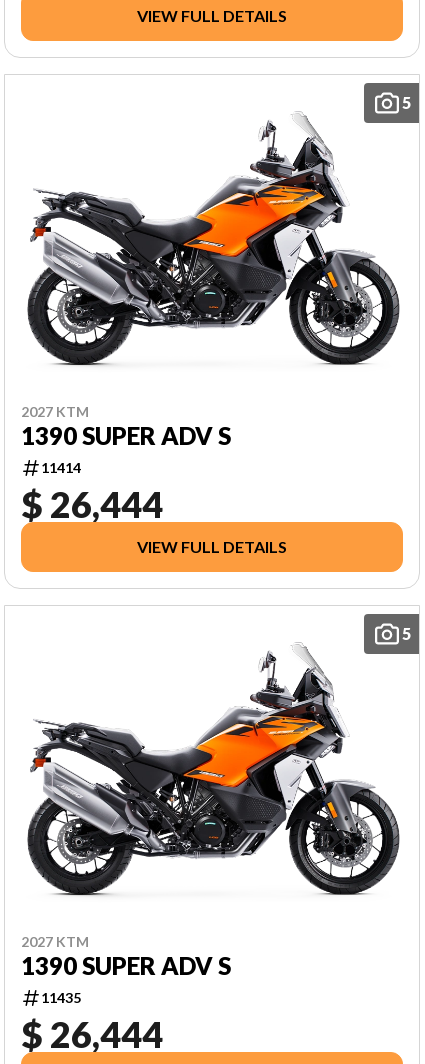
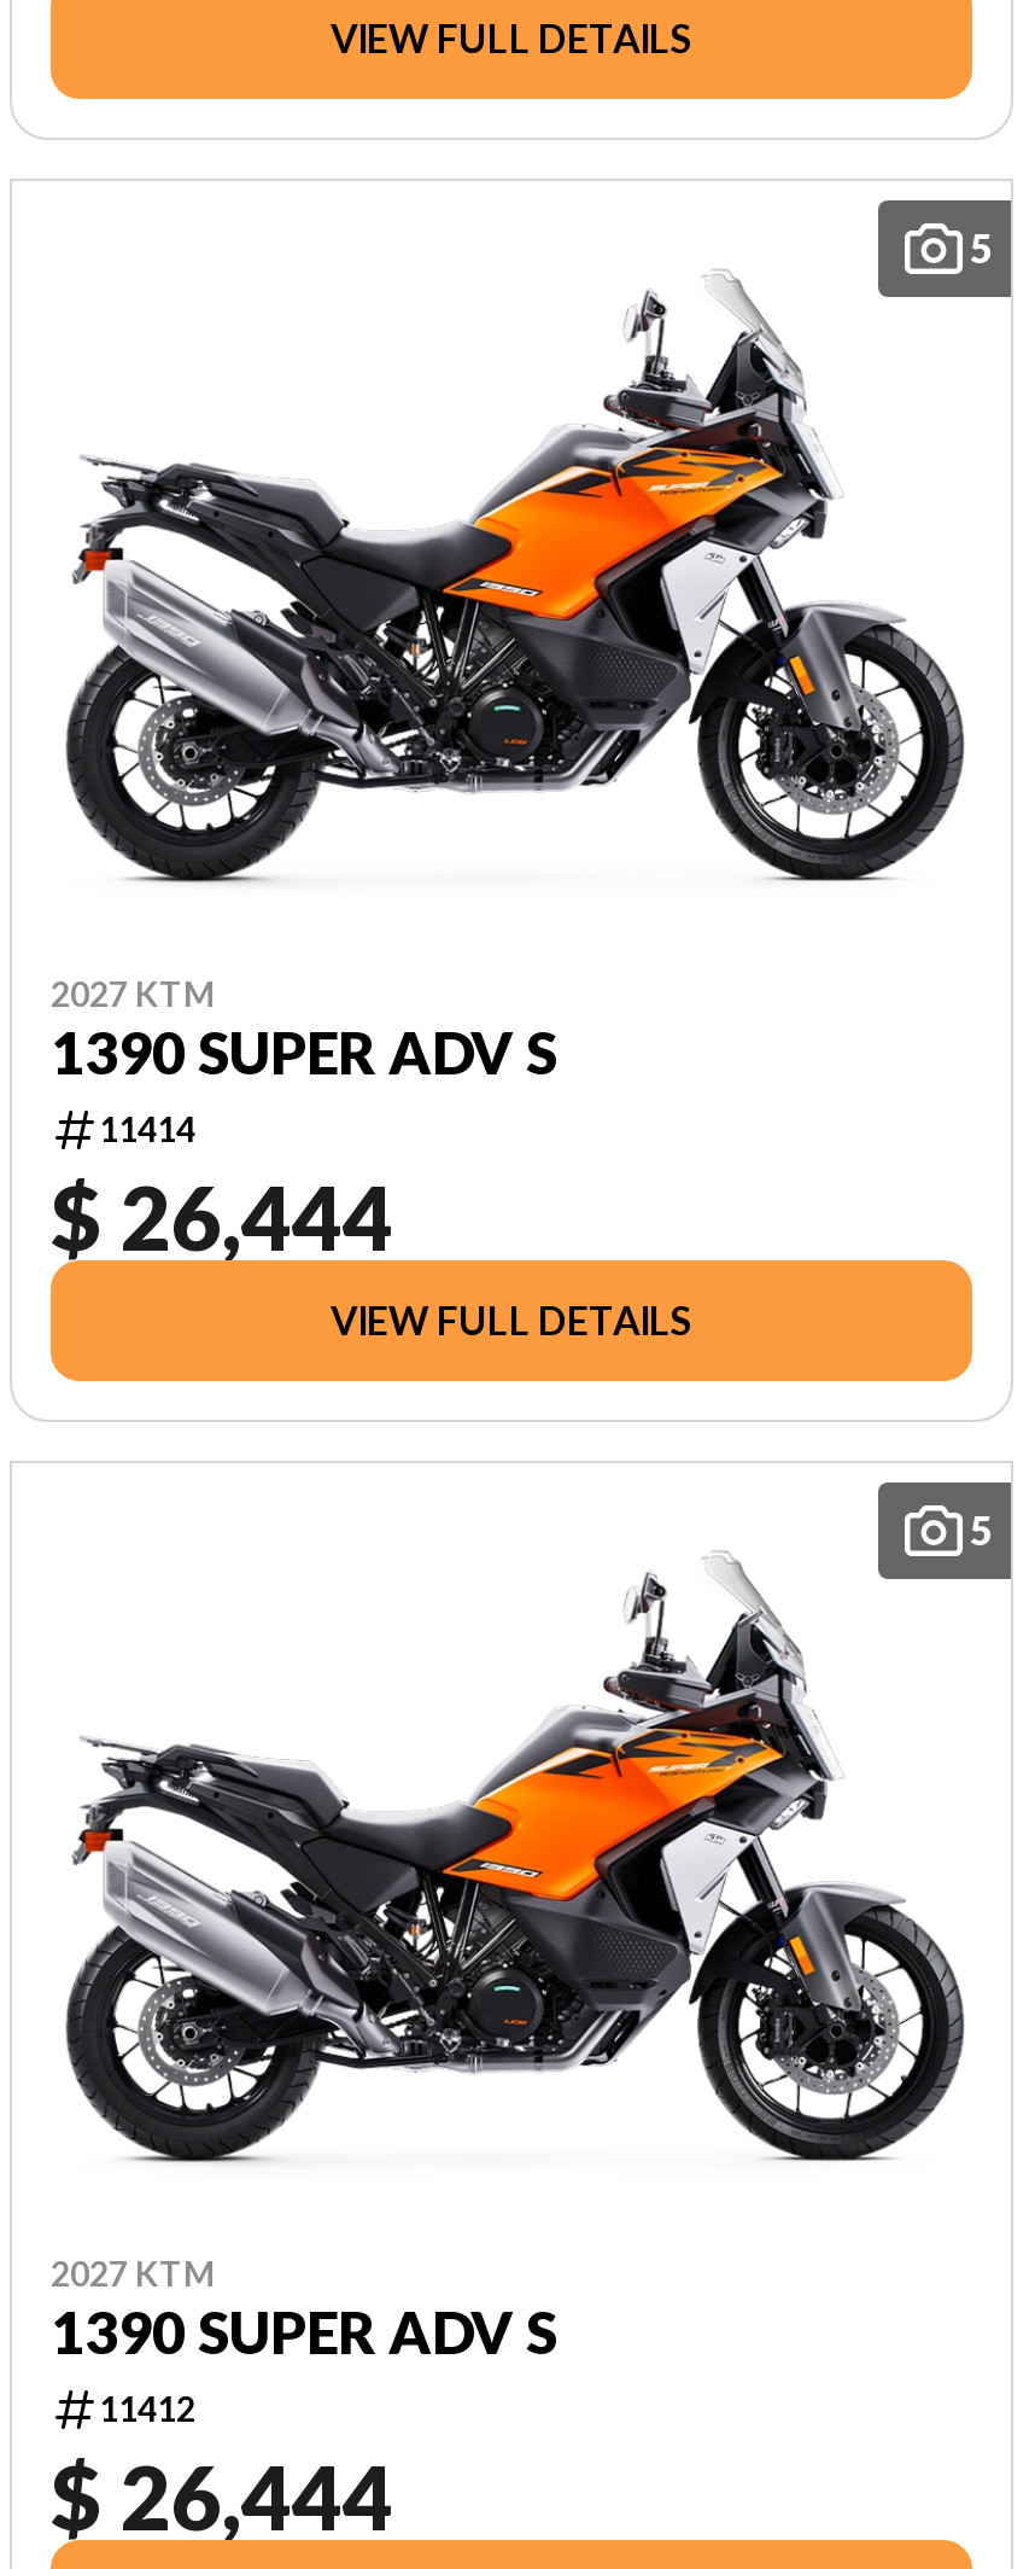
- 11435
+ 11412
